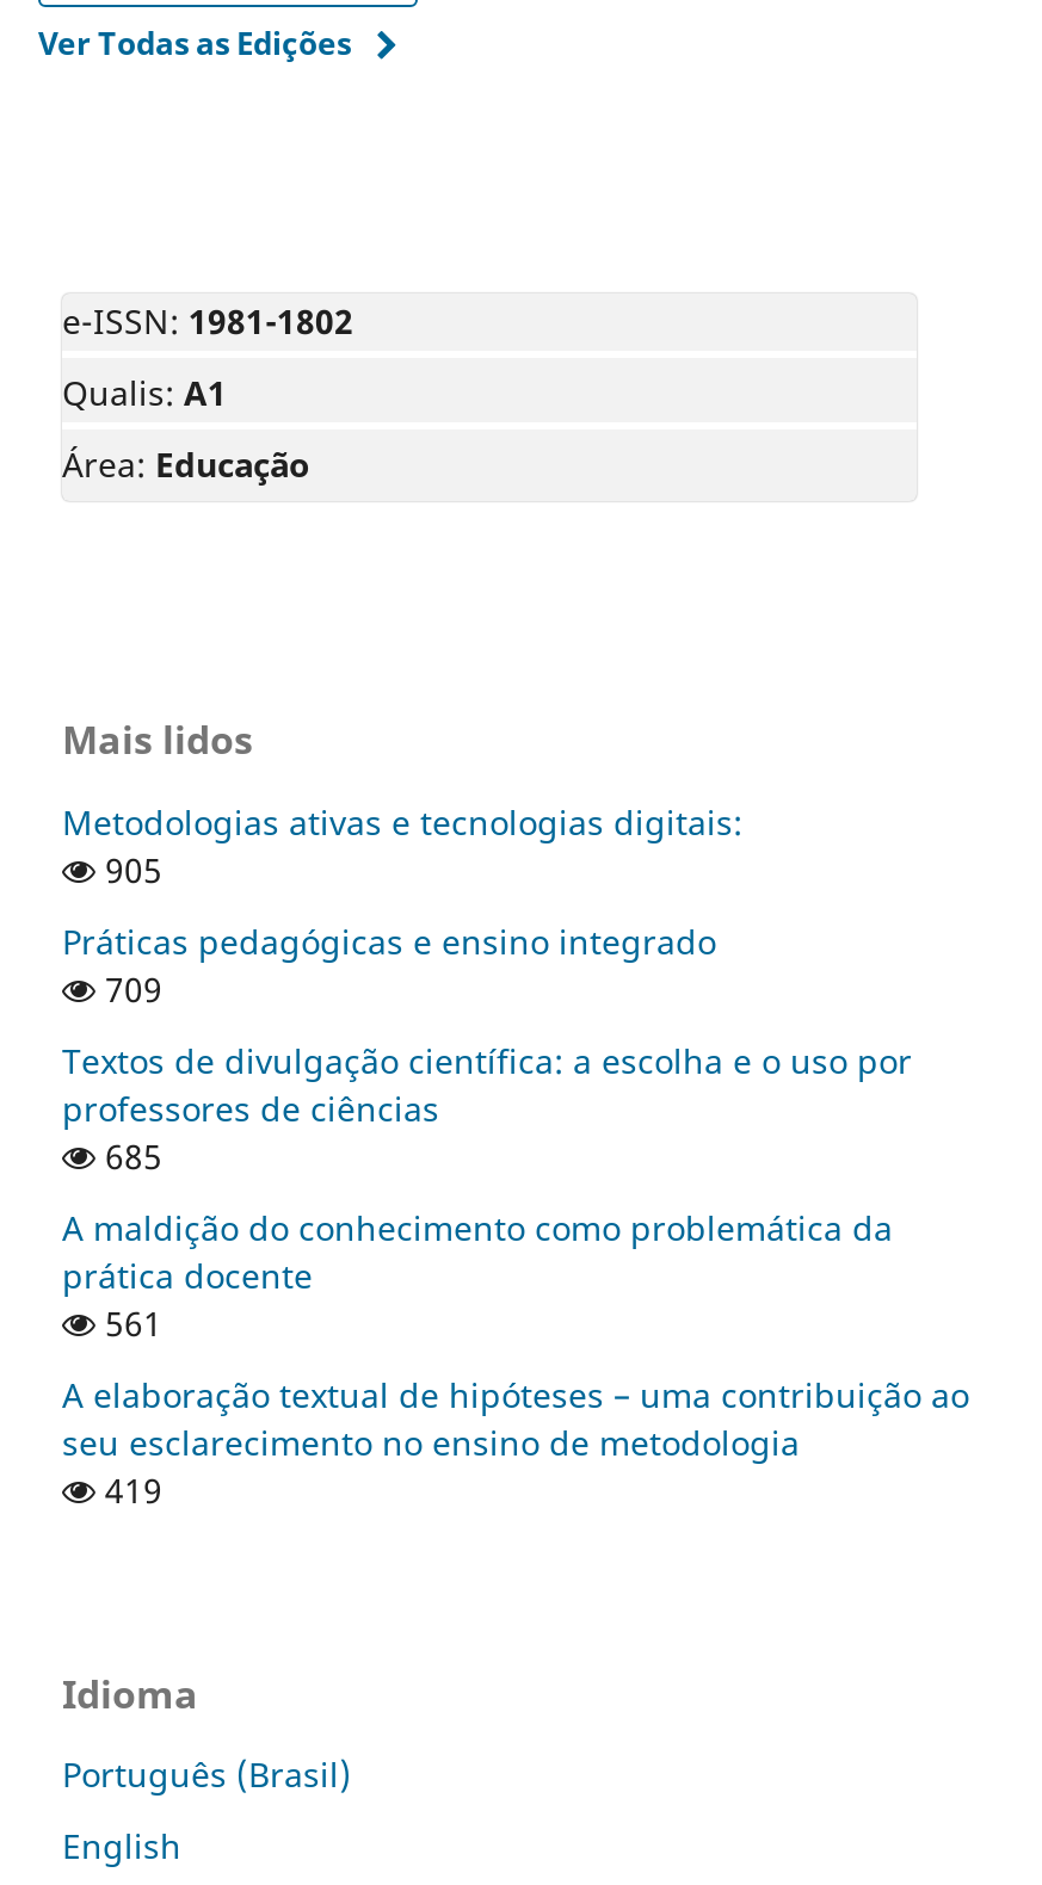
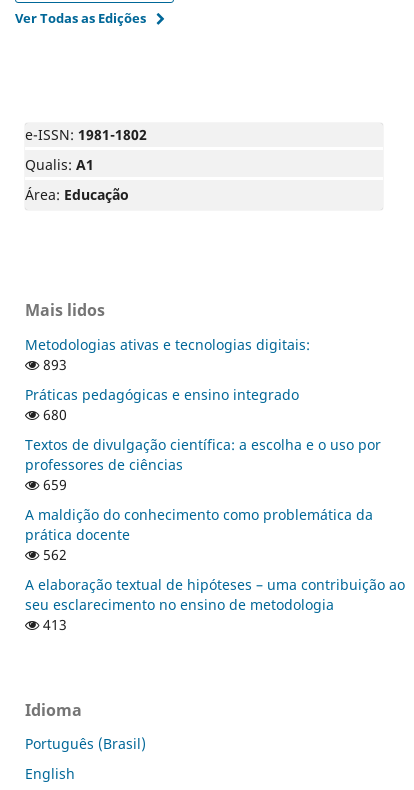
- 905
+ 893

- 709
+ 680

- 685
+ 659

- 561
+ 562

- 419
+ 413
